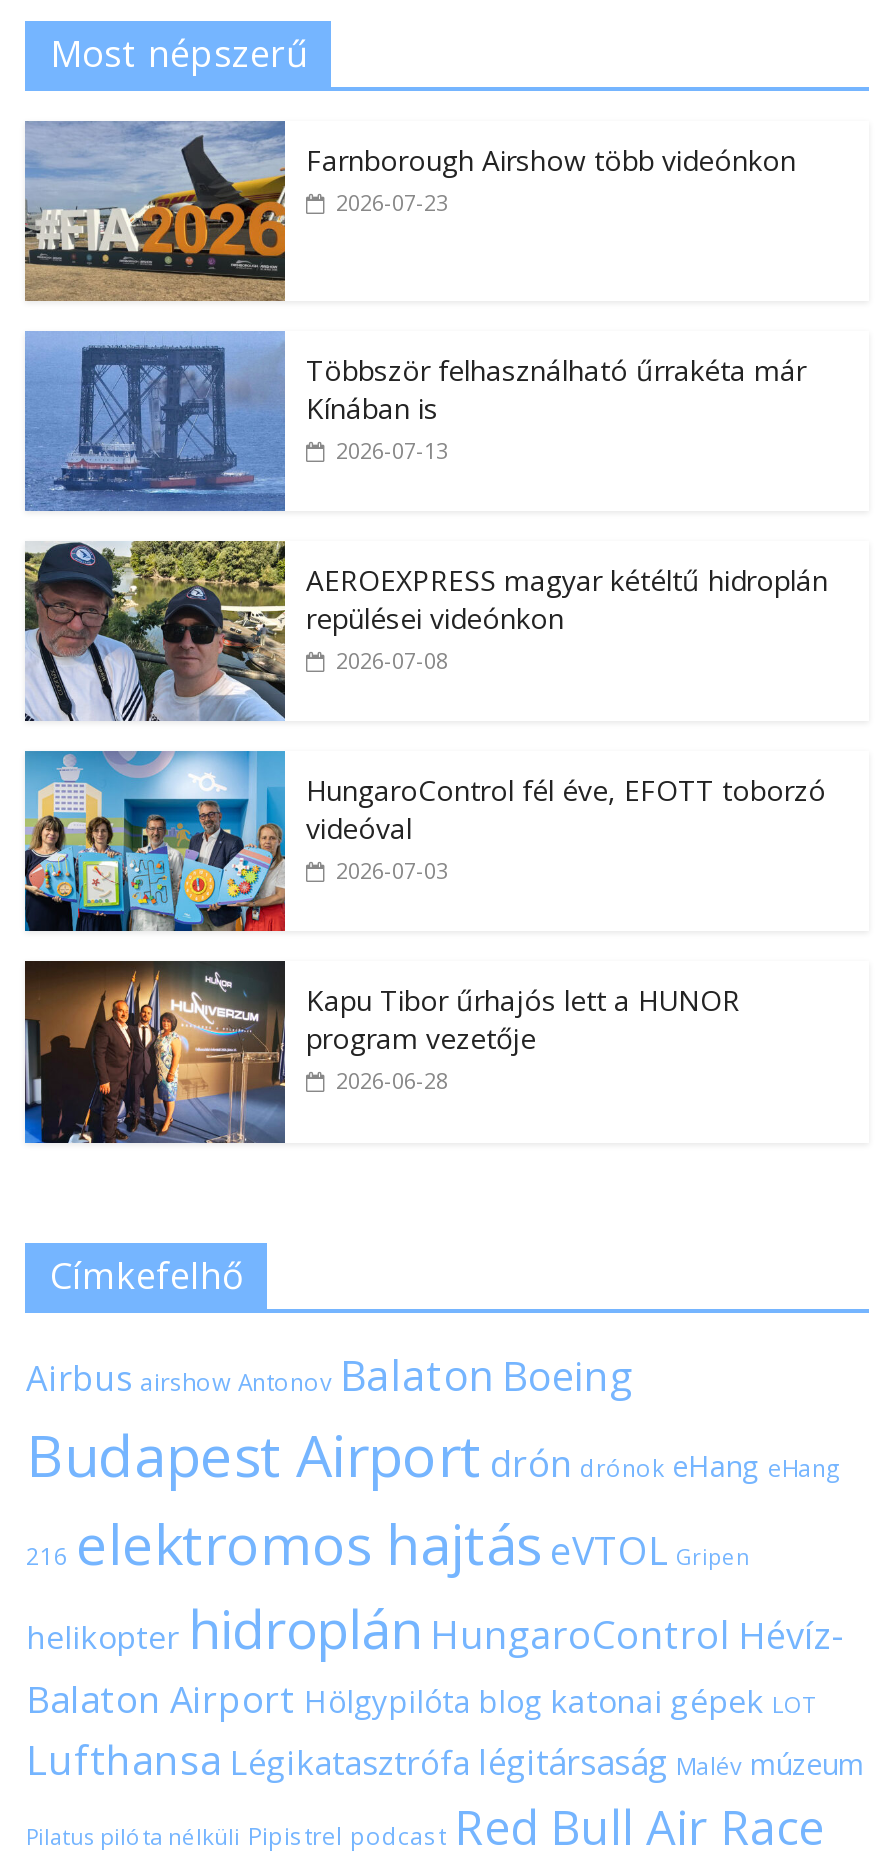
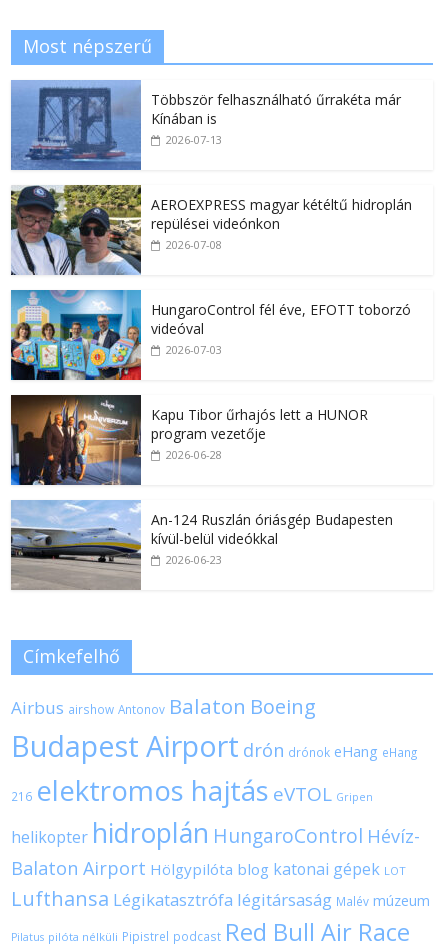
- [image]
- Farnborough Airshow több videónkon
- 2026-07-23

moved up: [image] | Többször felhasználható űrrakéta már | Kínában is | ... | program vezetője | 2026-06-28

+ [image]
+ An-124 Ruszlán óriásgép Budapesten
+ kívül-belül videókkal
+ 2026-06-23
